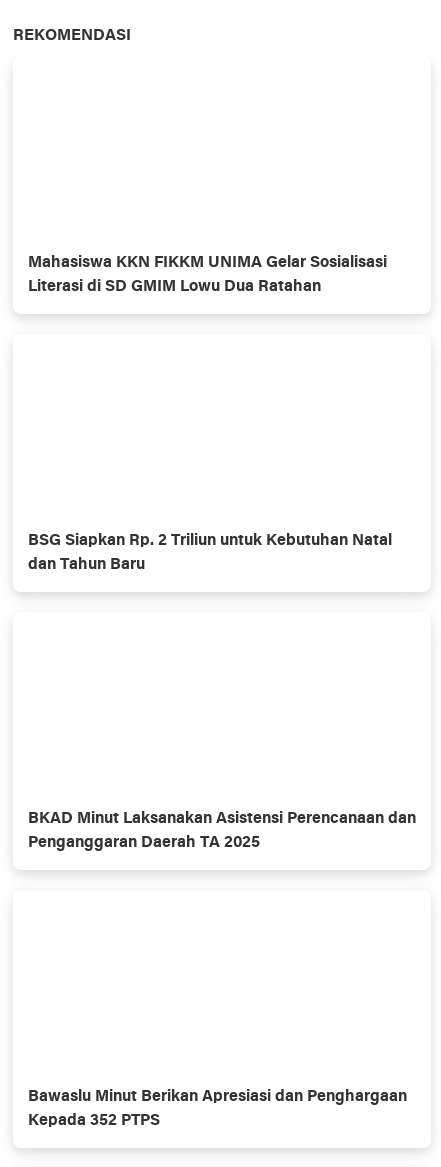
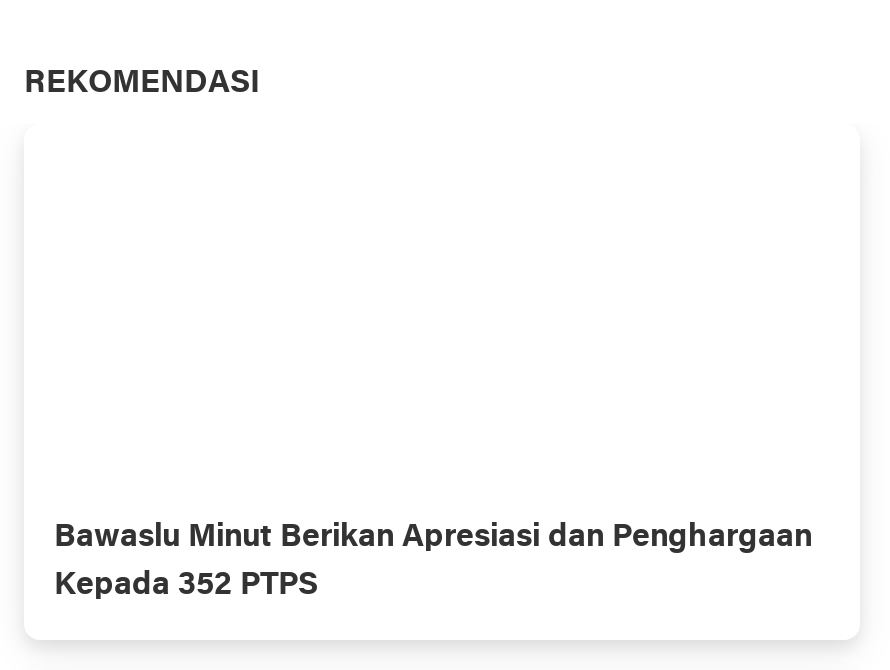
- Mahasiswa KKN FIKKM UNIMA Gelar Sosialisasi
- Literasi di SD GMIM Lowu Dua Ratahan

- BSG Siapkan Rp. 2 Triliun untuk Kebutuhan Natal
- dan Tahun Baru

- BKAD Minut Laksanakan Asistensi Perencanaan dan
- Penganggaran Daerah TA 2025
